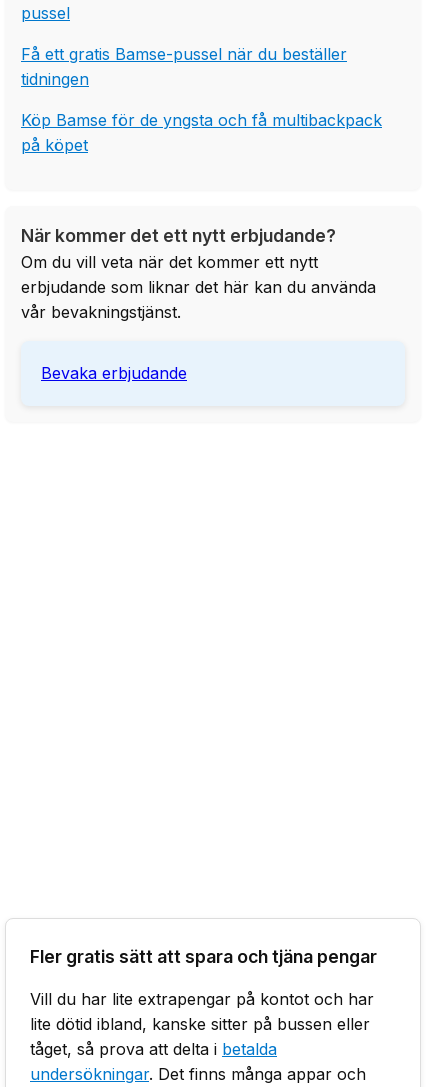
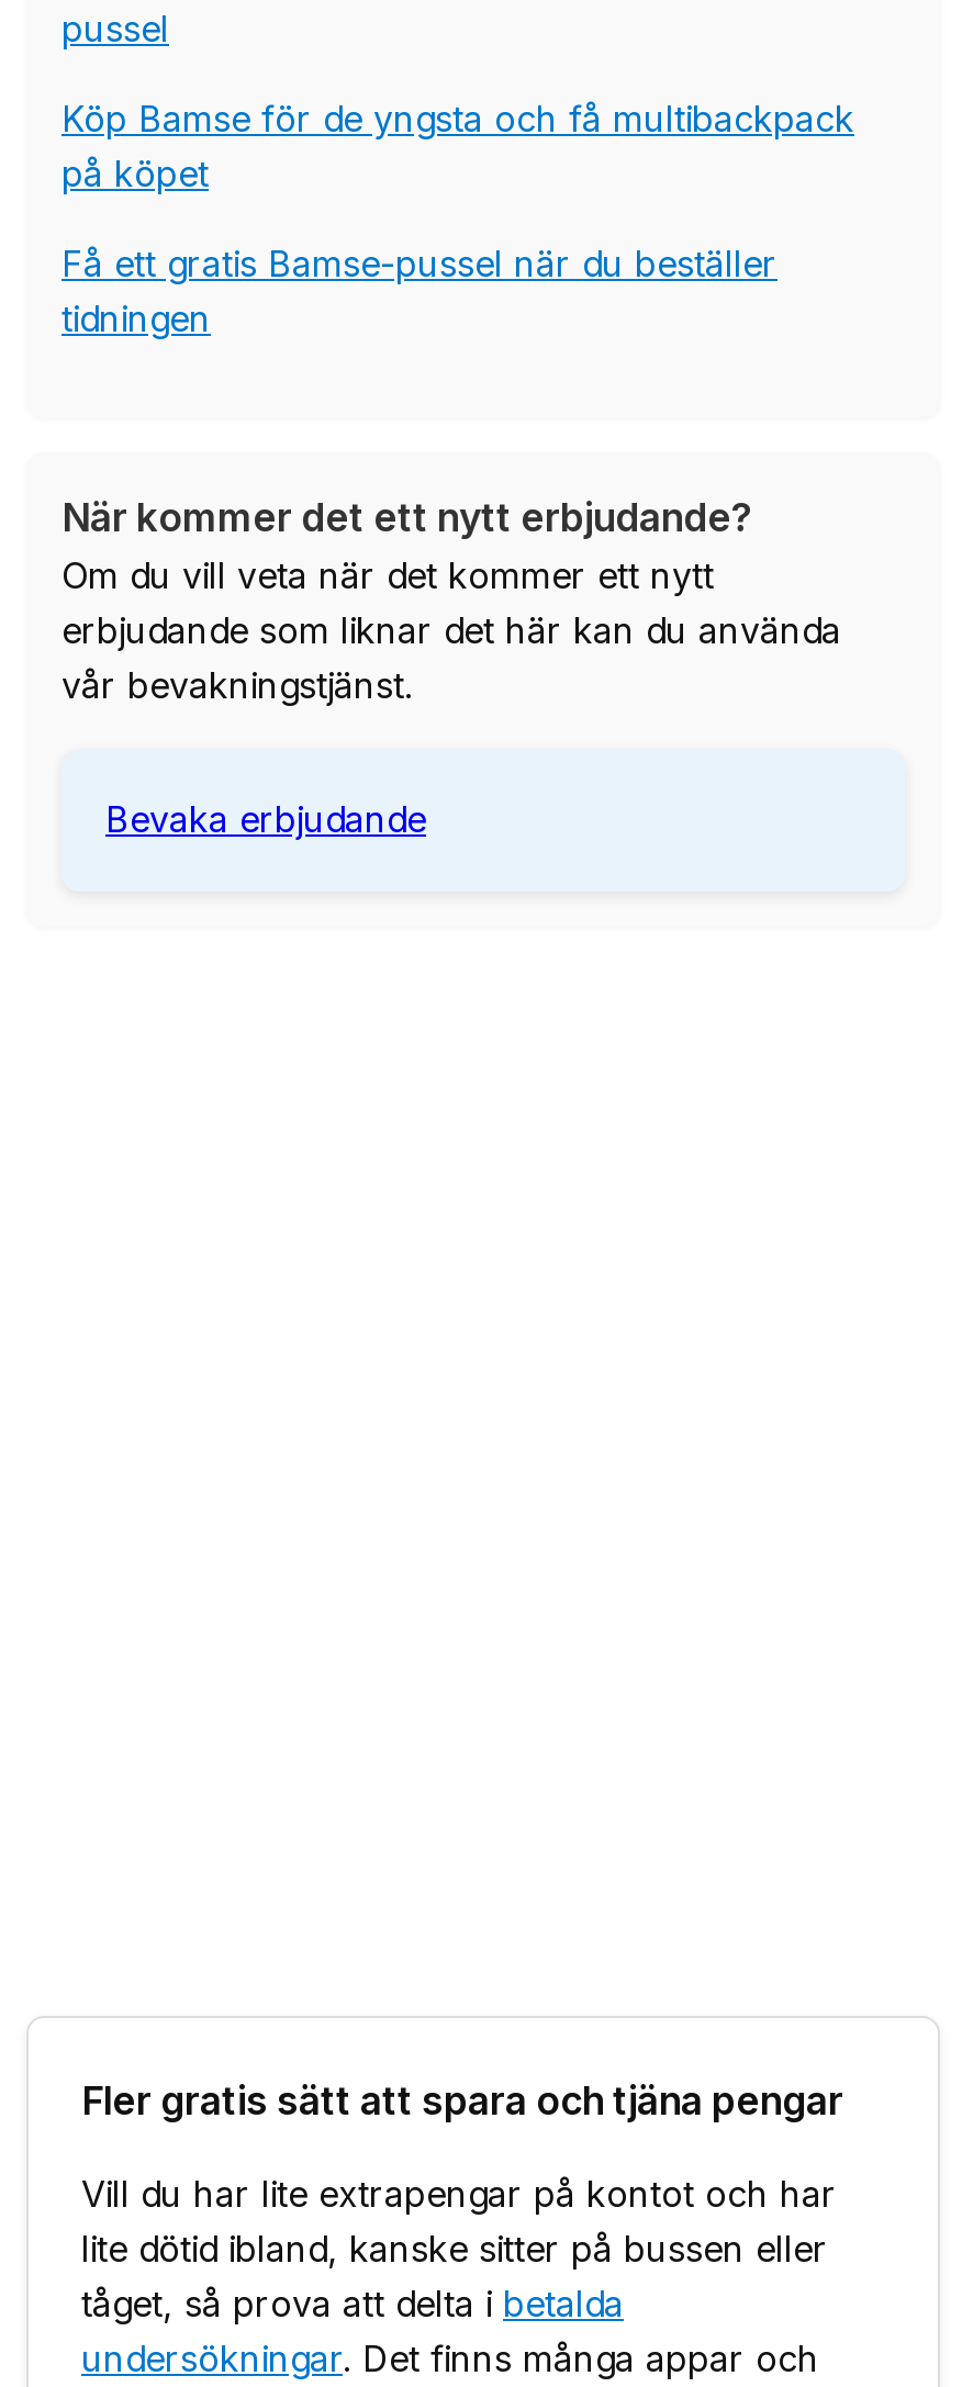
moved down: Få ett gratis Bamse-pussel när du beställer | tidningen

moved up: Köp Bamse för de yngsta och få multibackpack | på köpet
